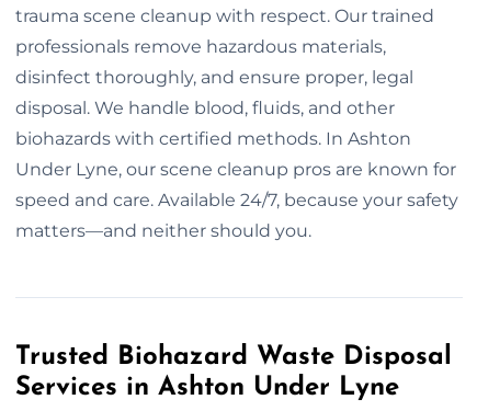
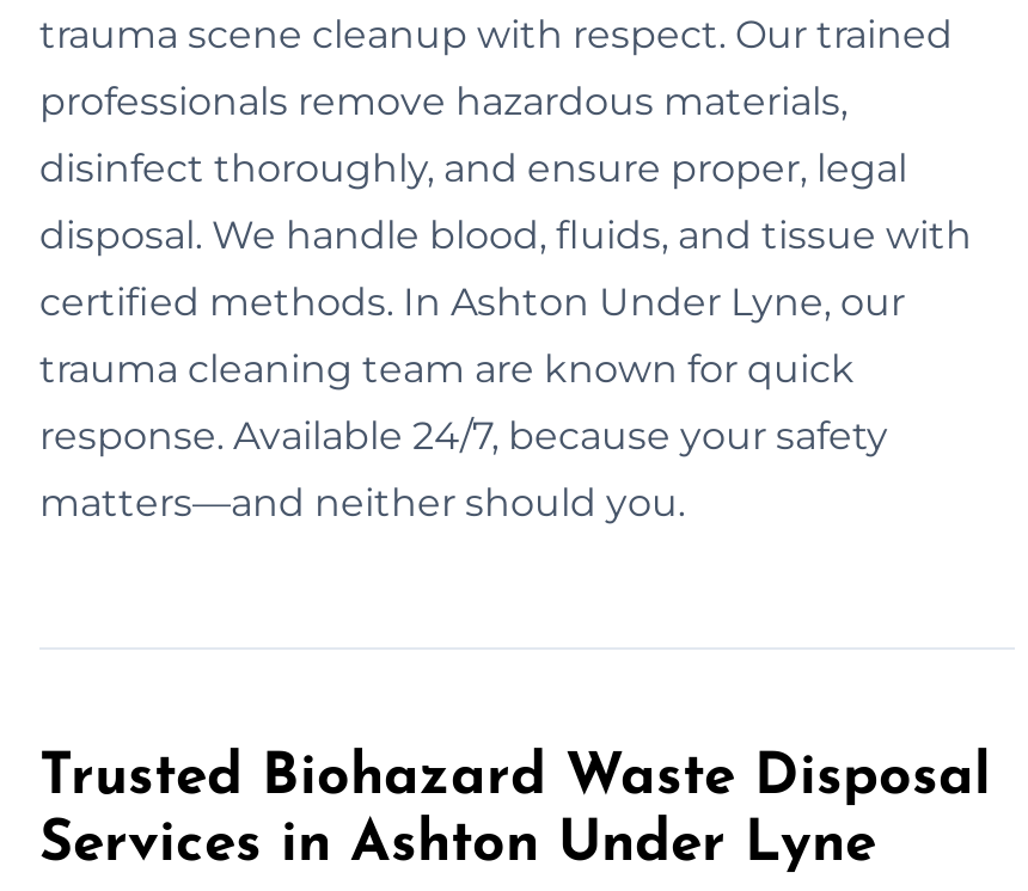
- disposal. We handle blood, fluids, and other
+ disposal. We handle blood, fluids, and tissue with

- biohazards with certified methods. In Ashton
+ certified methods. In Ashton Under Lyne, our

- Under Lyne, our scene cleanup pros are known for
+ trauma cleaning team are known for quick

- speed and care. Available 24/7, because your safety
+ response. Available 24/7, because your safety
